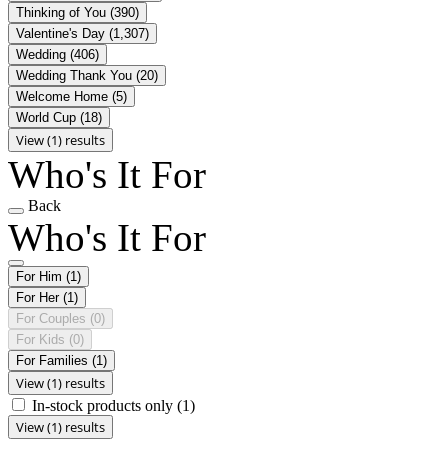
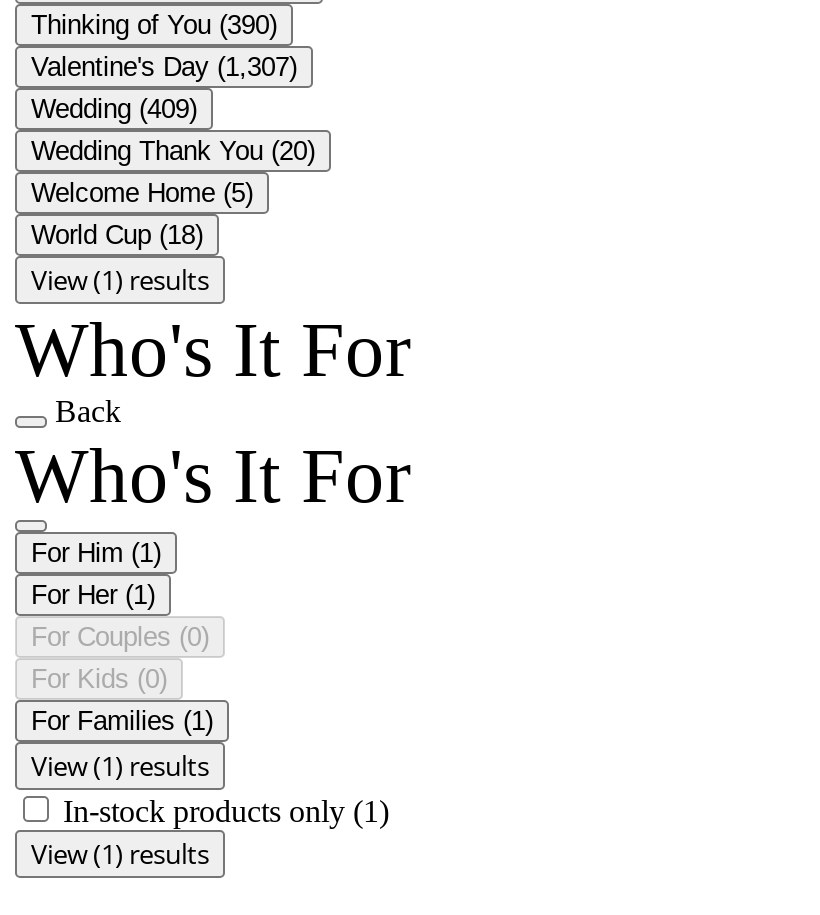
- Wedding (406)
+ Wedding (409)
